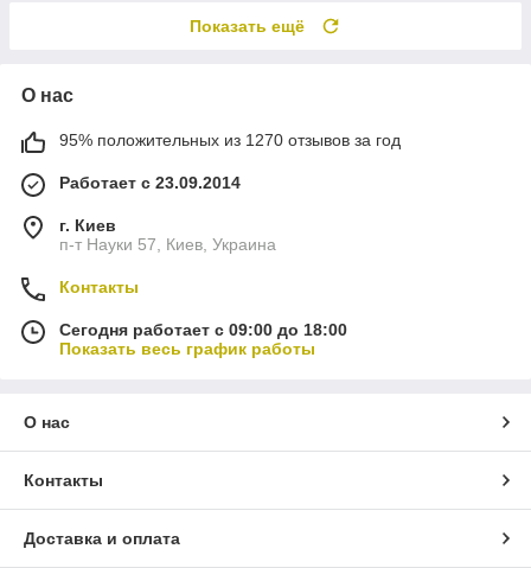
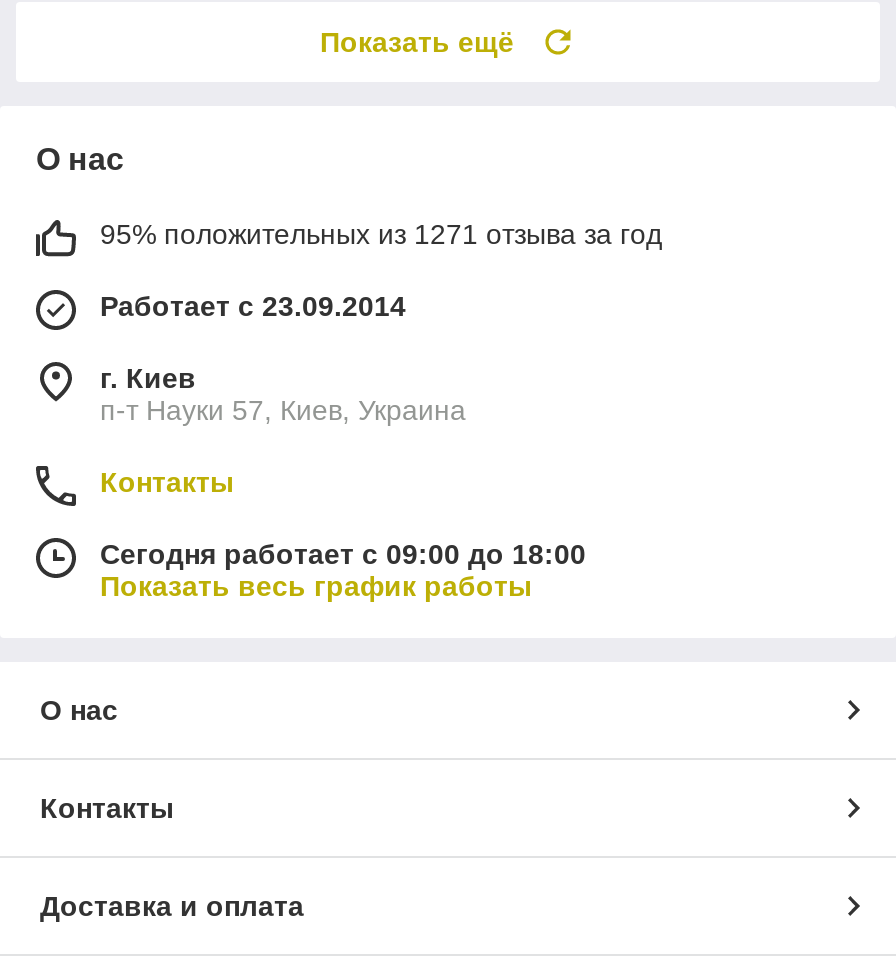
- 95% положительных из 1270 отзывов за год
+ 95% положительных из 1271 отзыва за год
